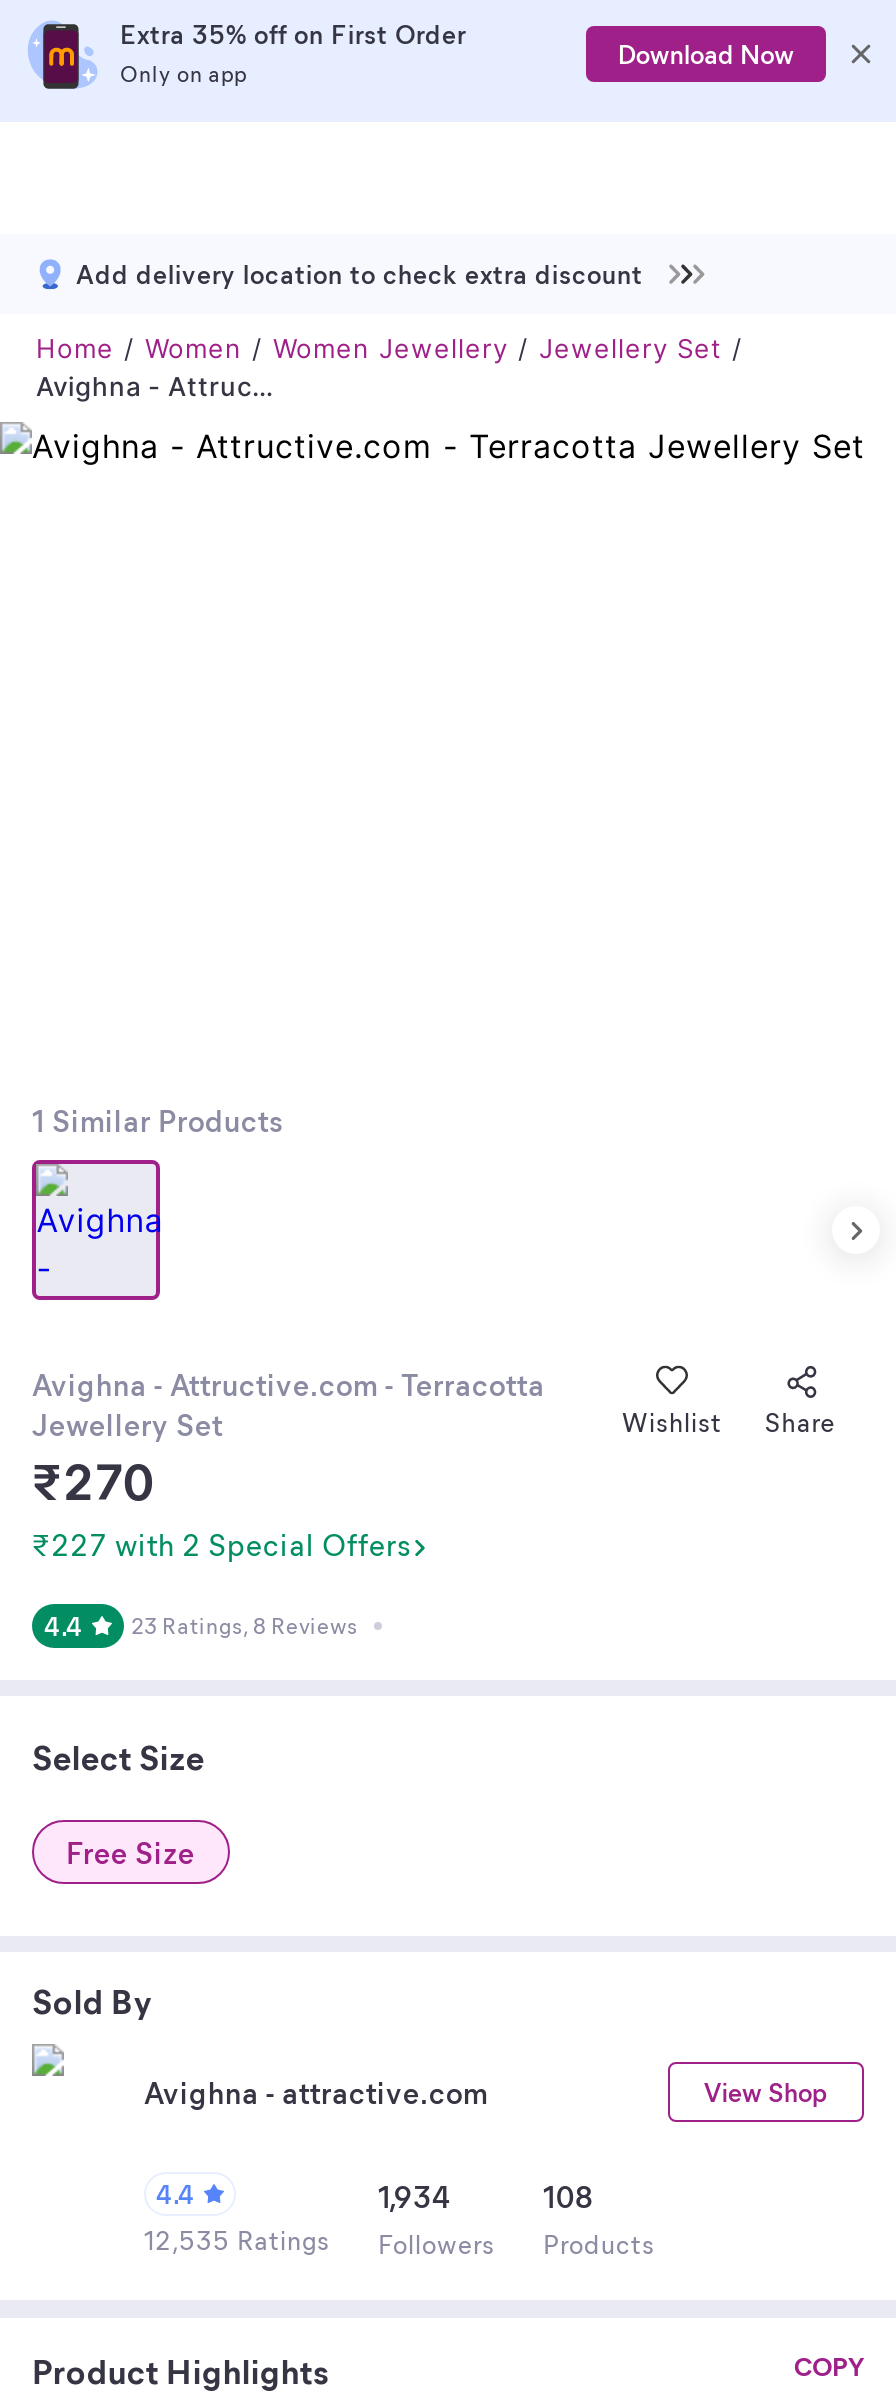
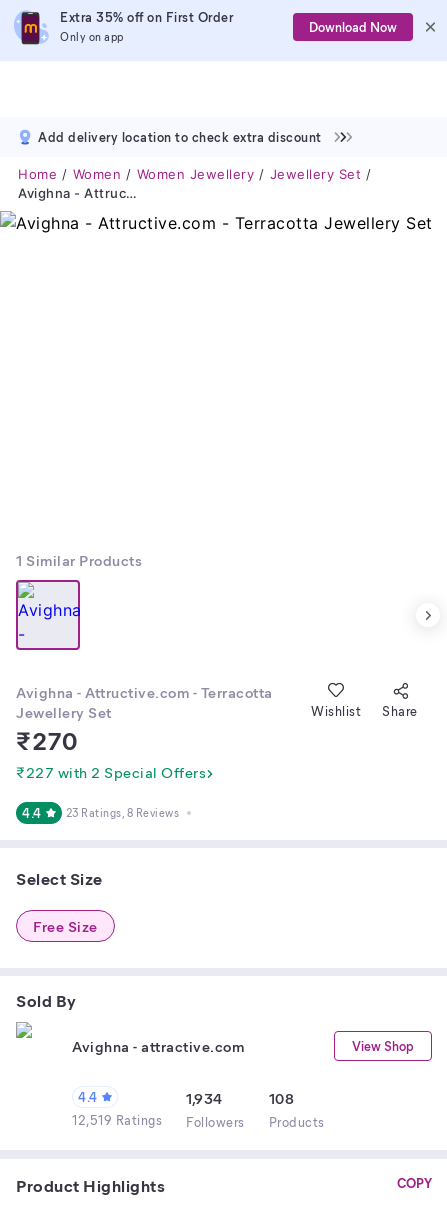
- 12,535 Ratings Followers Products
+ 12,519 Ratings Followers Products
